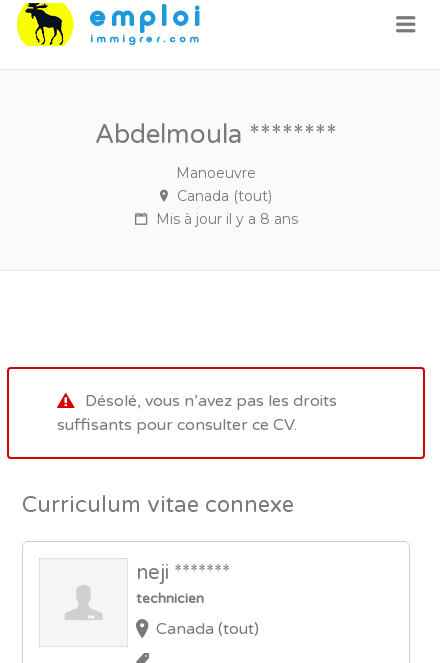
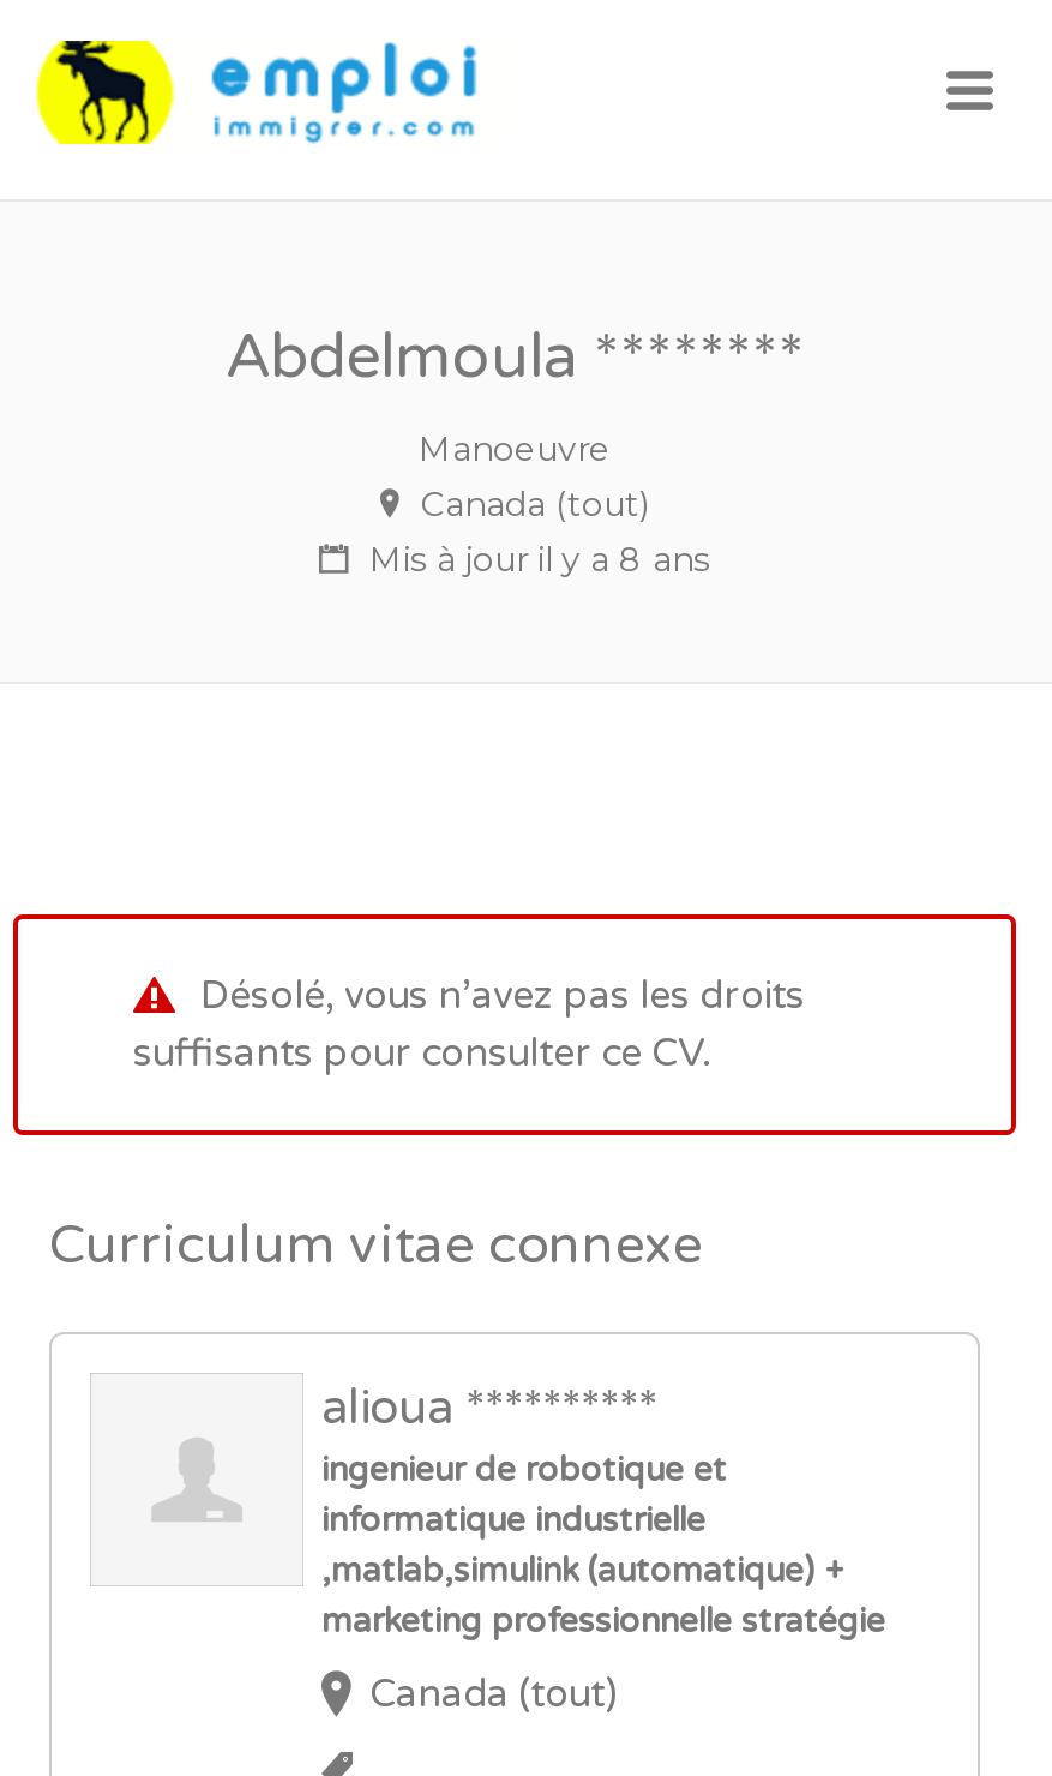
- neji *******
- technicien
+ alioua **********
+ ingenieur de robotique et
+ informatique industrielle
+ ,matlab,simulink (automatique) +
+ marketing professionnelle stratégie
